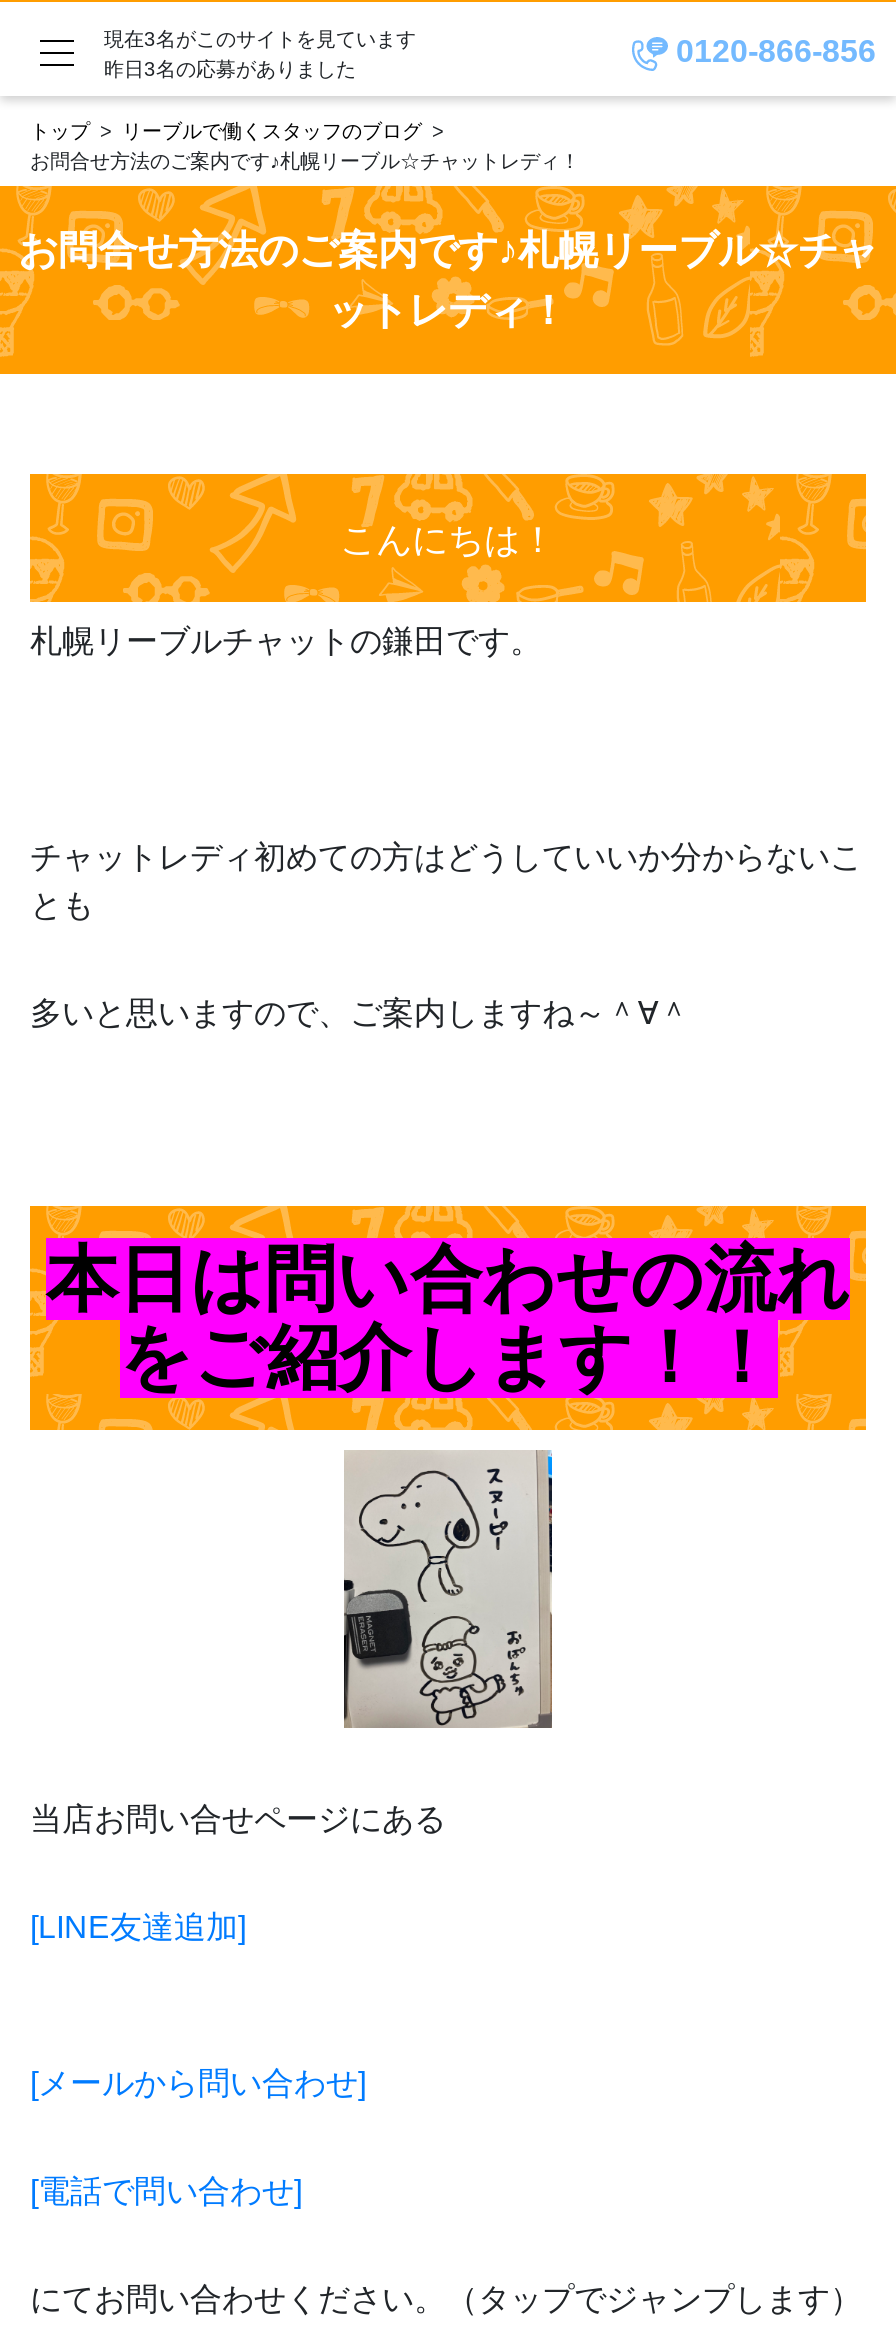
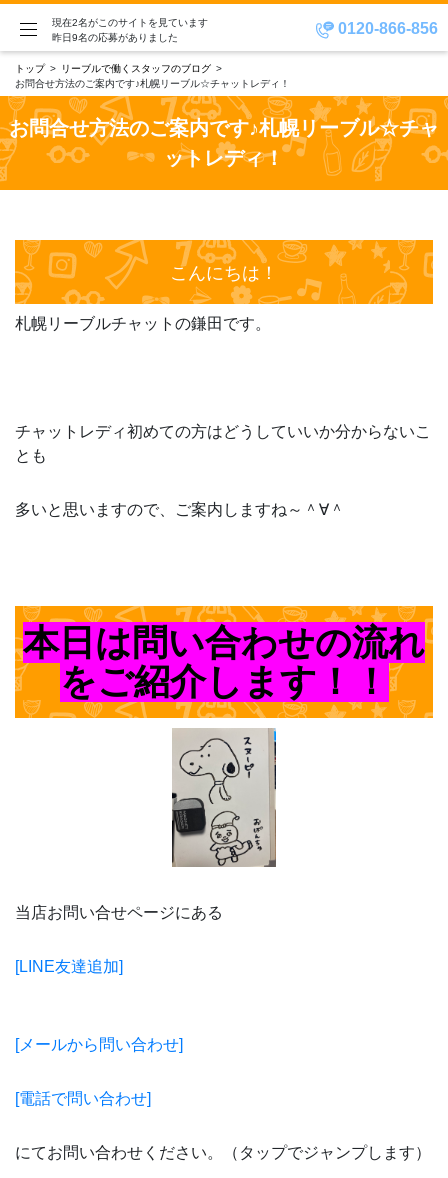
- 現在3名がこのサイトを見ています
+ 現在2名がこのサイトを見ています

- 昨日3名の応募がありました
+ 昨日9名の応募がありました
